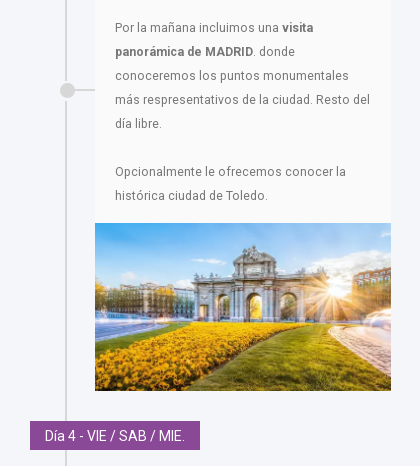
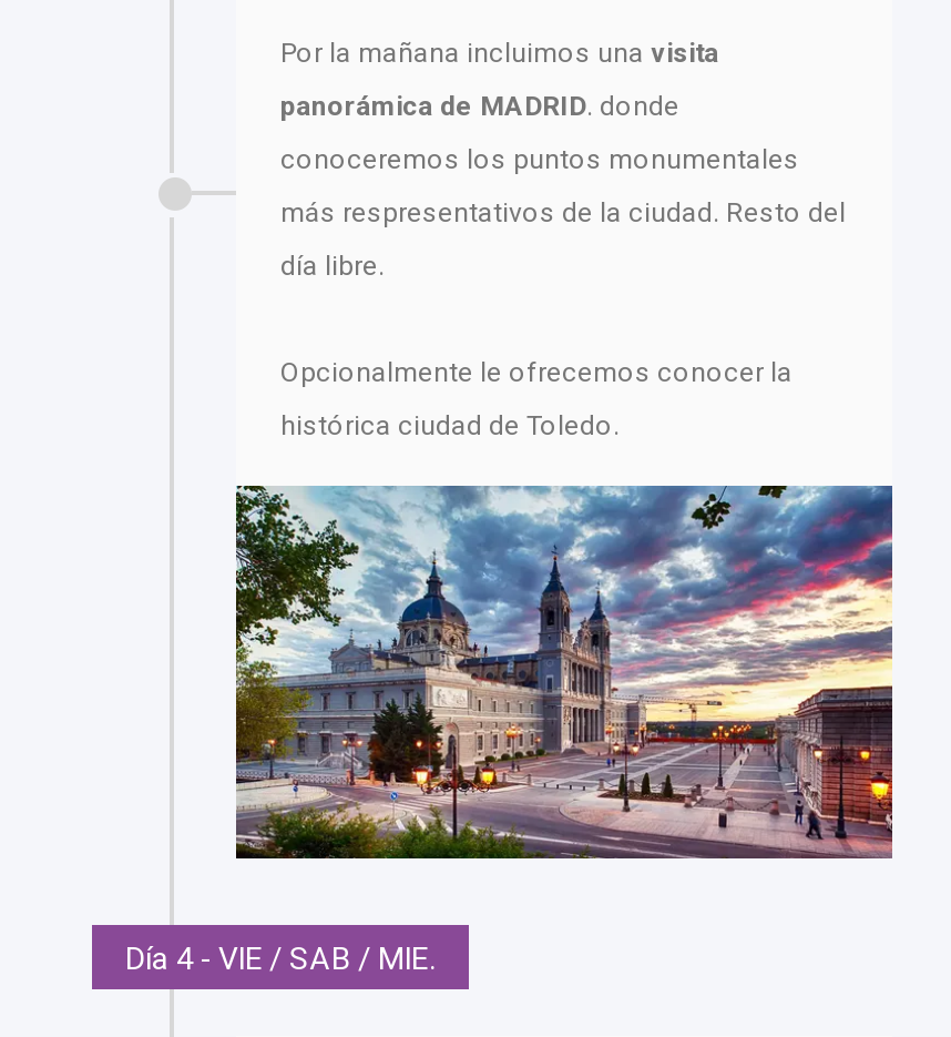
- [image]
+ [image]
